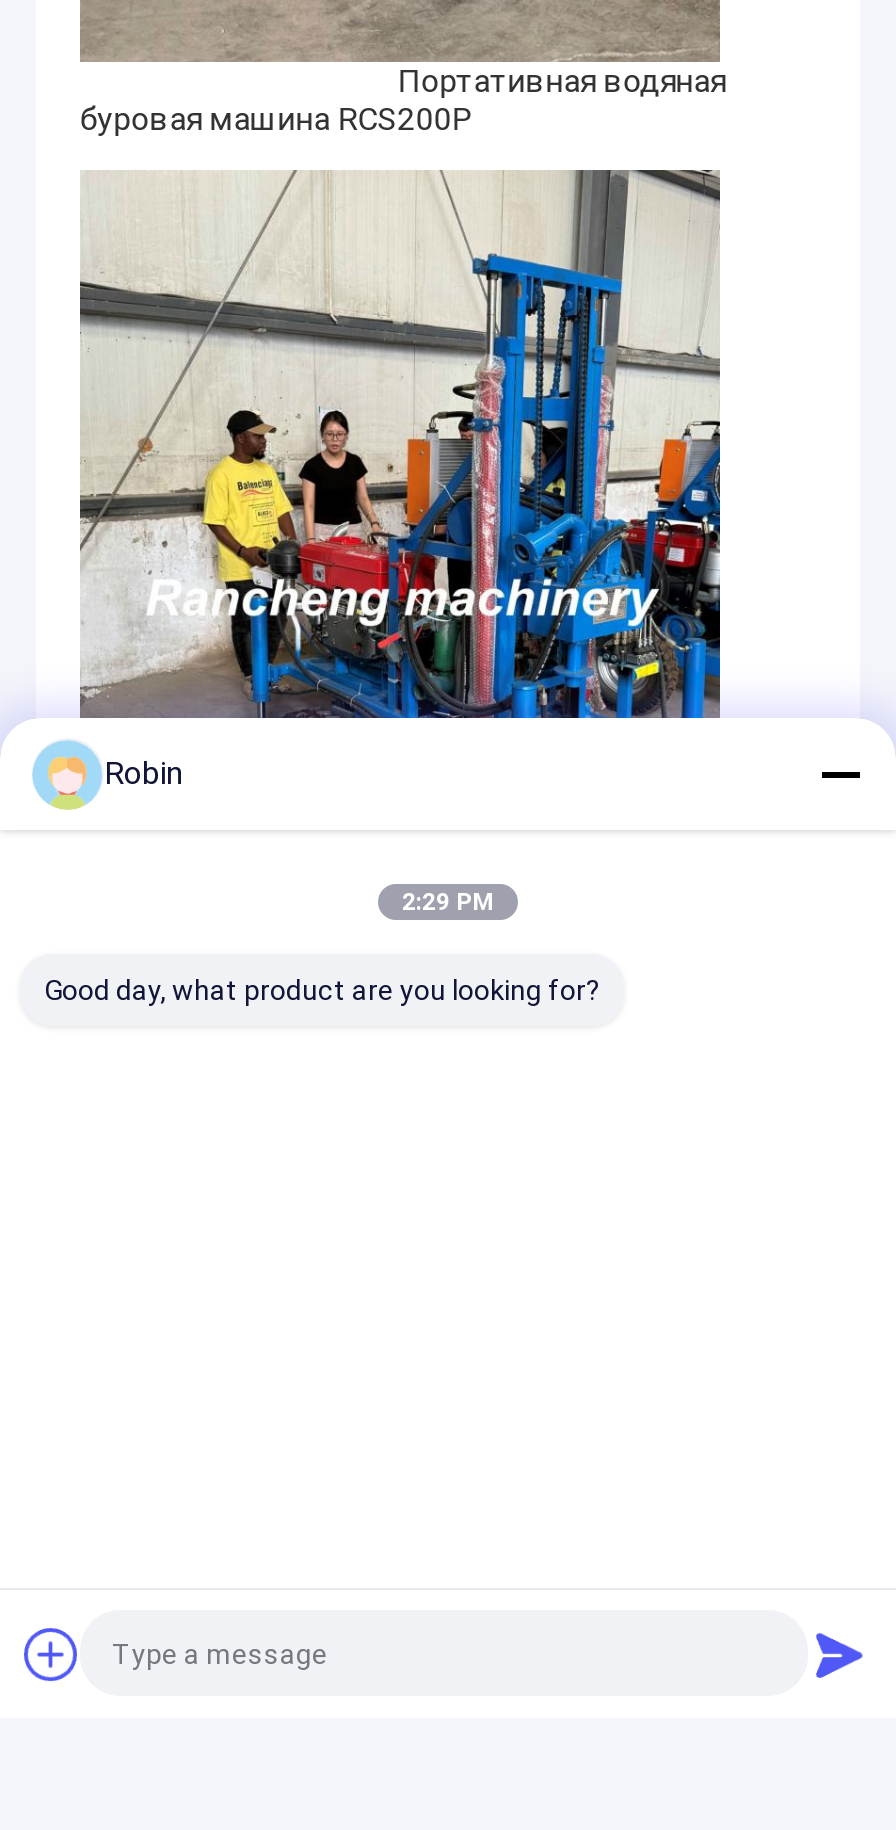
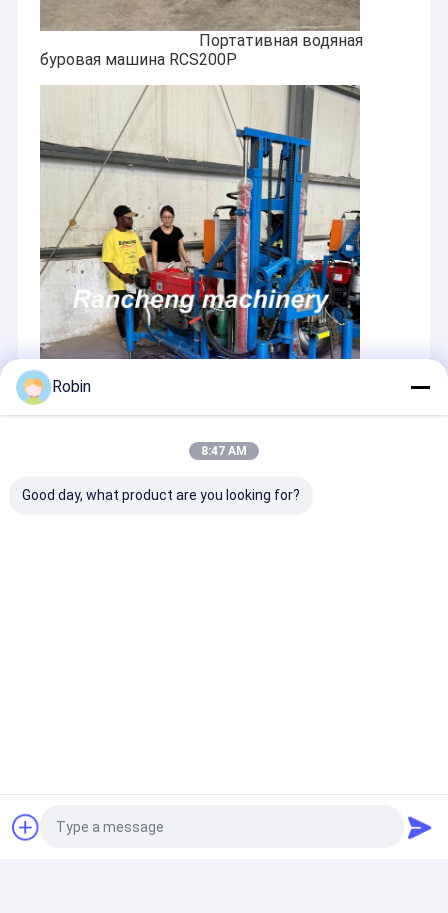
- 2:29 PM
+ 8:47 AM
